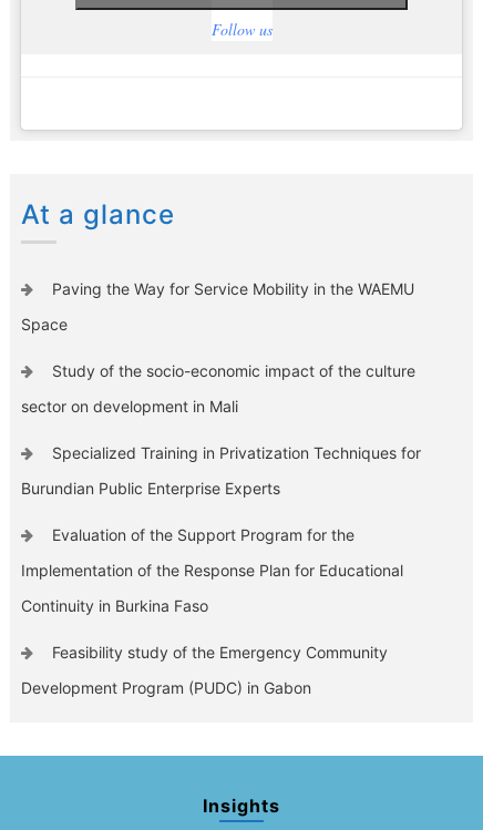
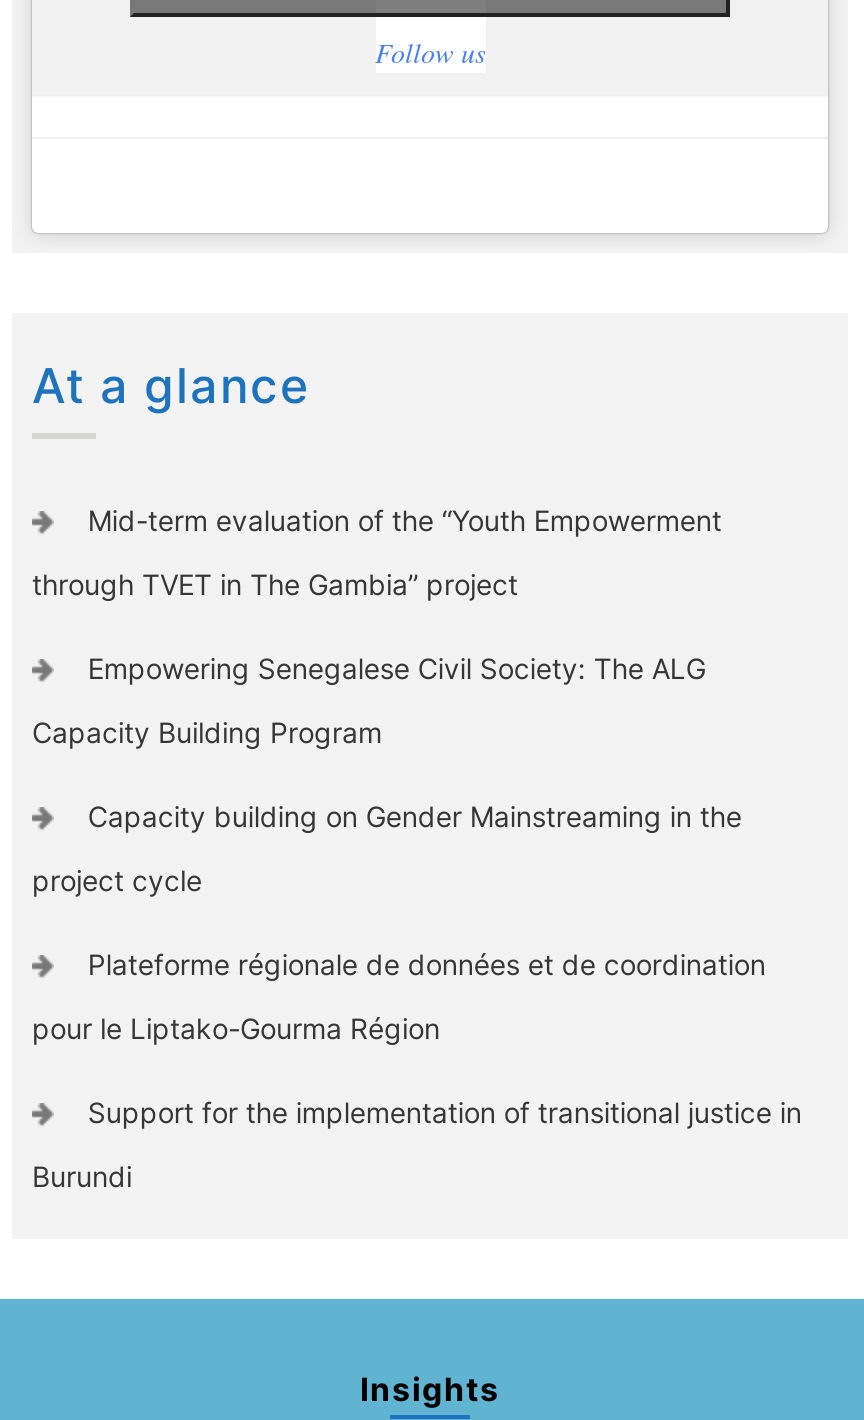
- Paving the Way for Service Mobility in the WAEMU
- Space
- Study of the socio-economic impact of the culture
- sector on development in Mali
- Specialized Training in Privatization Techniques for
- Burundian Public Enterprise Experts
- Evaluation of the Support Program for the
- Implementation of the Response Plan for Educational
- Continuity in Burkina Faso
- Feasibility study of the Emergency Community
- Development Program (PUDC) in Gabon
+ Mid-term evaluation of the “Youth Empowerment
+ through TVET in The Gambia” project
+ Empowering Senegalese Civil Society: The ALG
+ Capacity Building Program
+ Capacity building on Gender Mainstreaming in the
+ project cycle
+ Plateforme régionale de données et de coordination
+ pour le Liptako-Gourma Région
+ Support for the implementation of transitional justice in
+ Burundi
